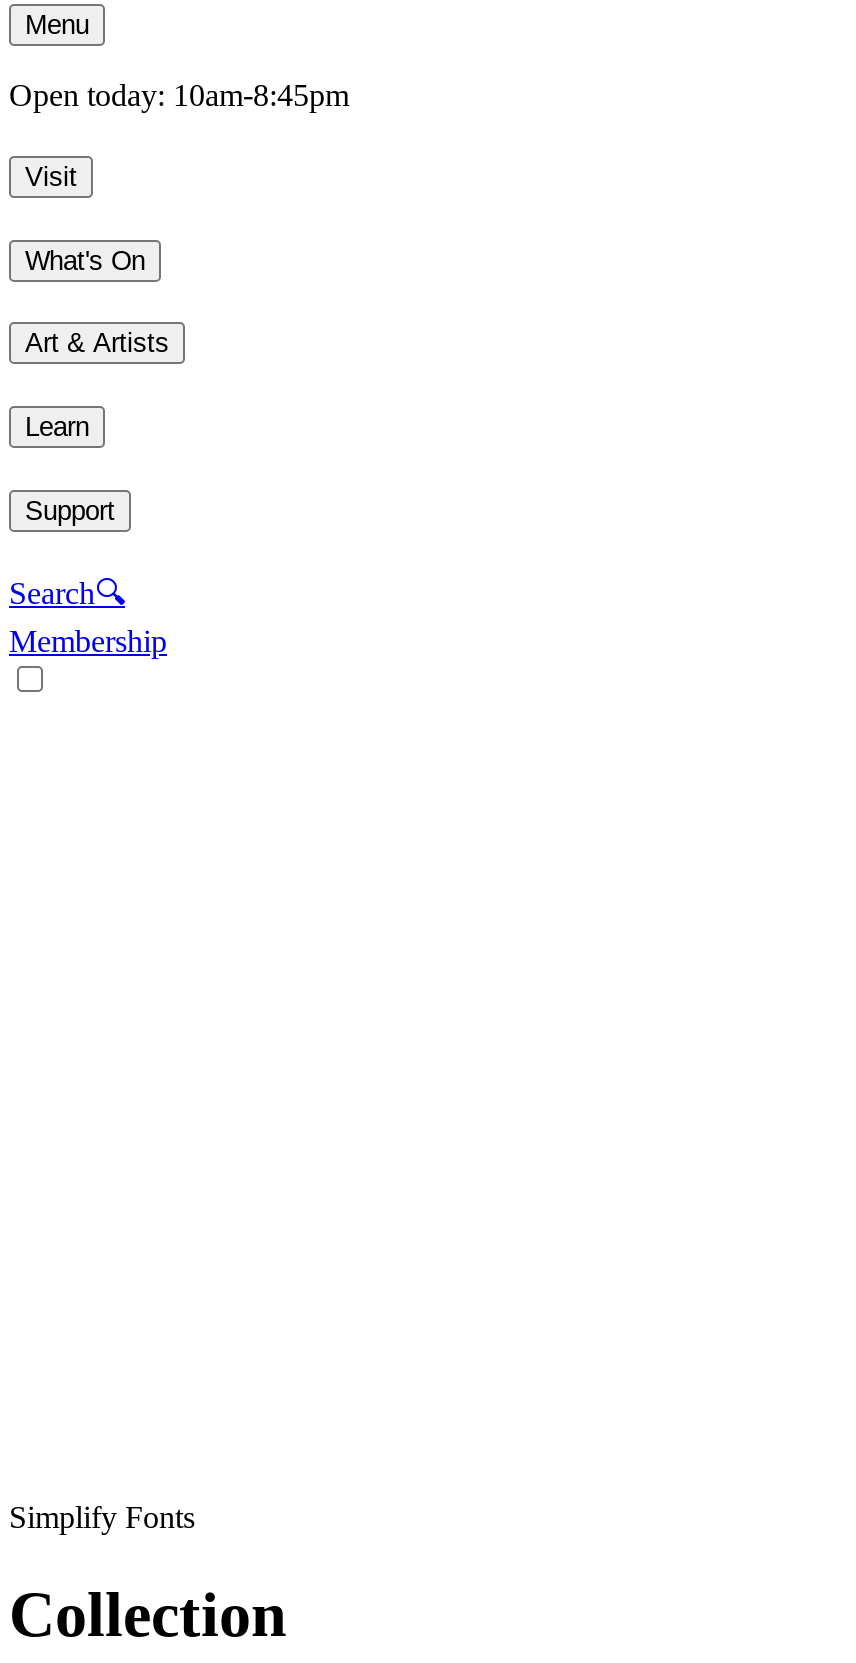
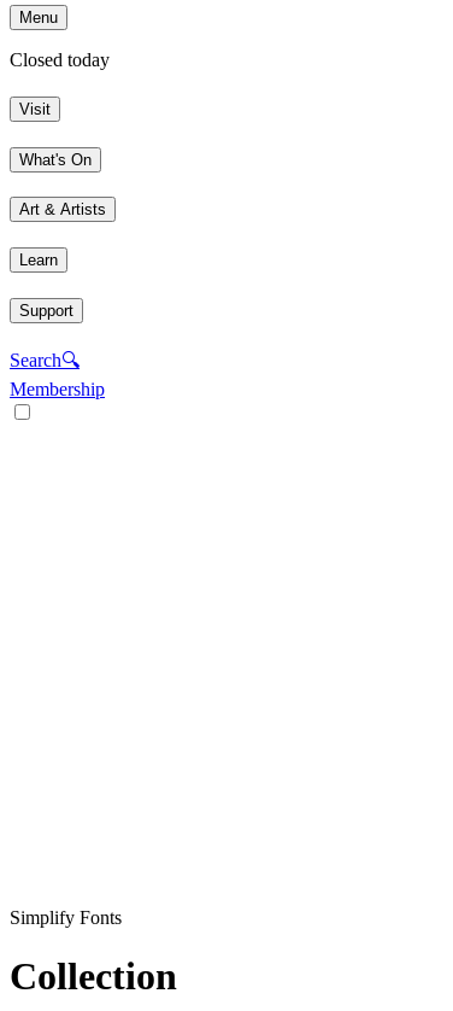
- Open today: 10am-8:45pm
+ Closed today
